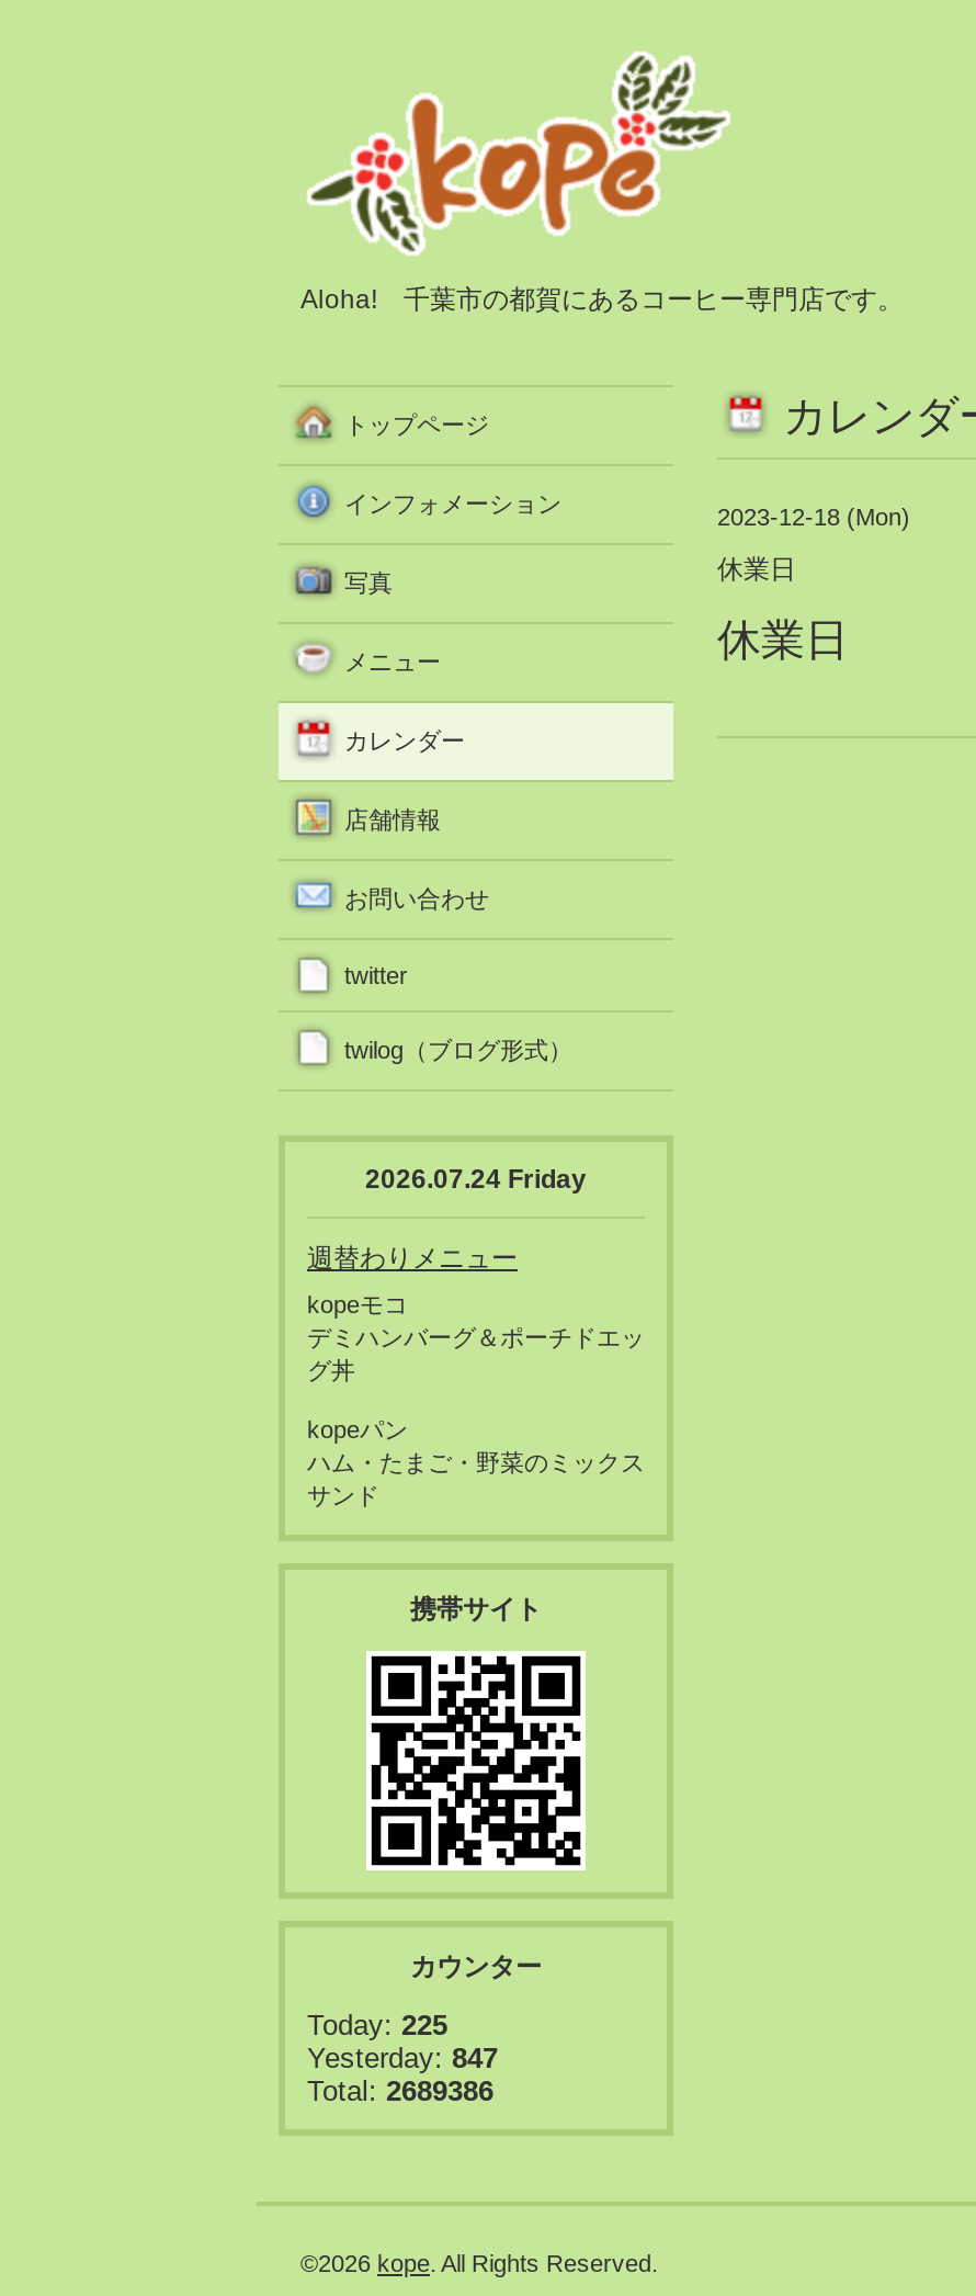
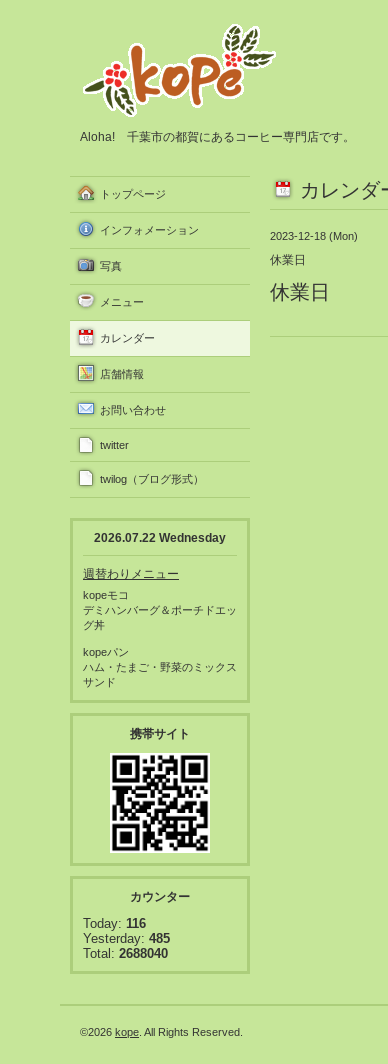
- 2026.07.24 Friday
+ 2026.07.22 Wednesday

- Today: 225
+ Today: 116

- Yesterday: 847
+ Yesterday: 485

- Total: 2689386
+ Total: 2688040
